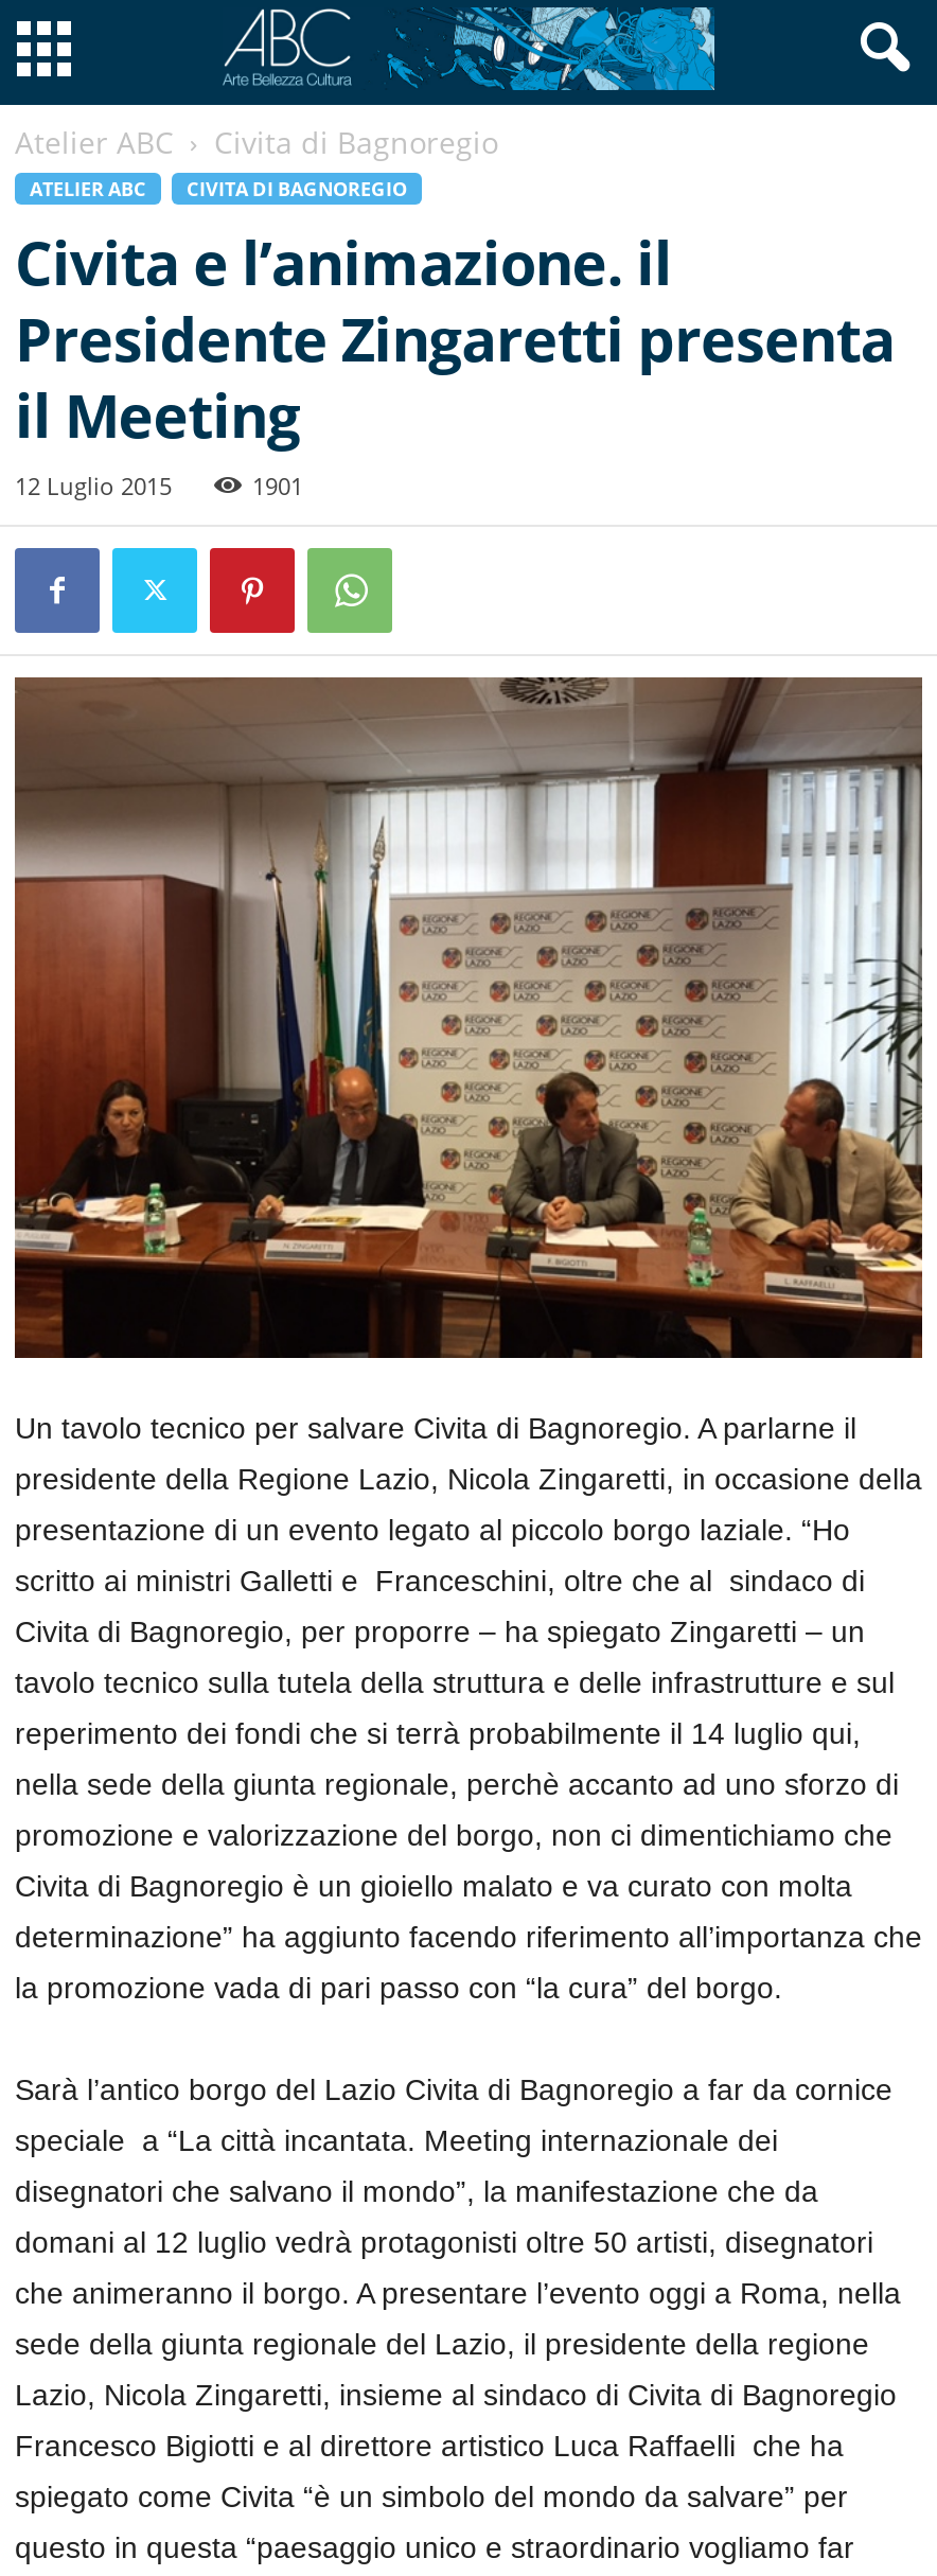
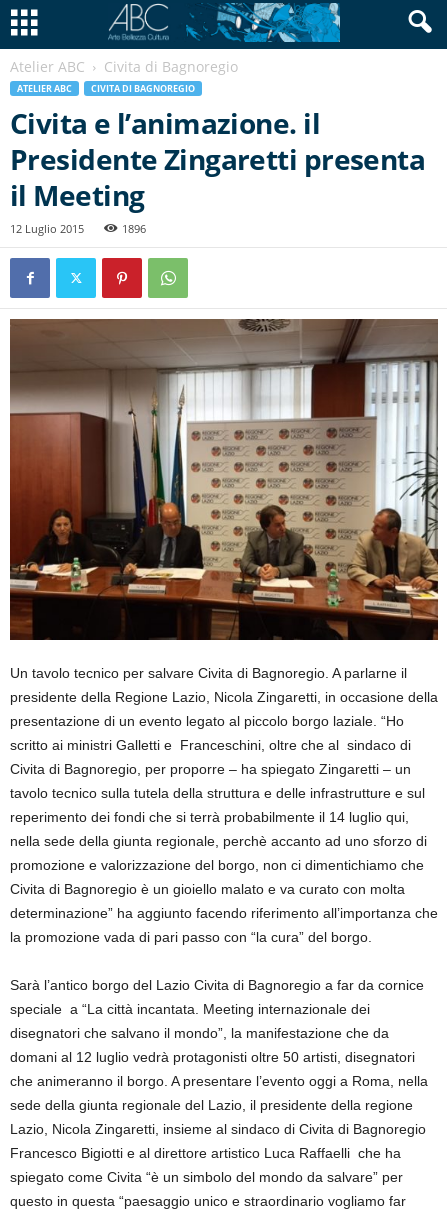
- 1901
+ 1896
